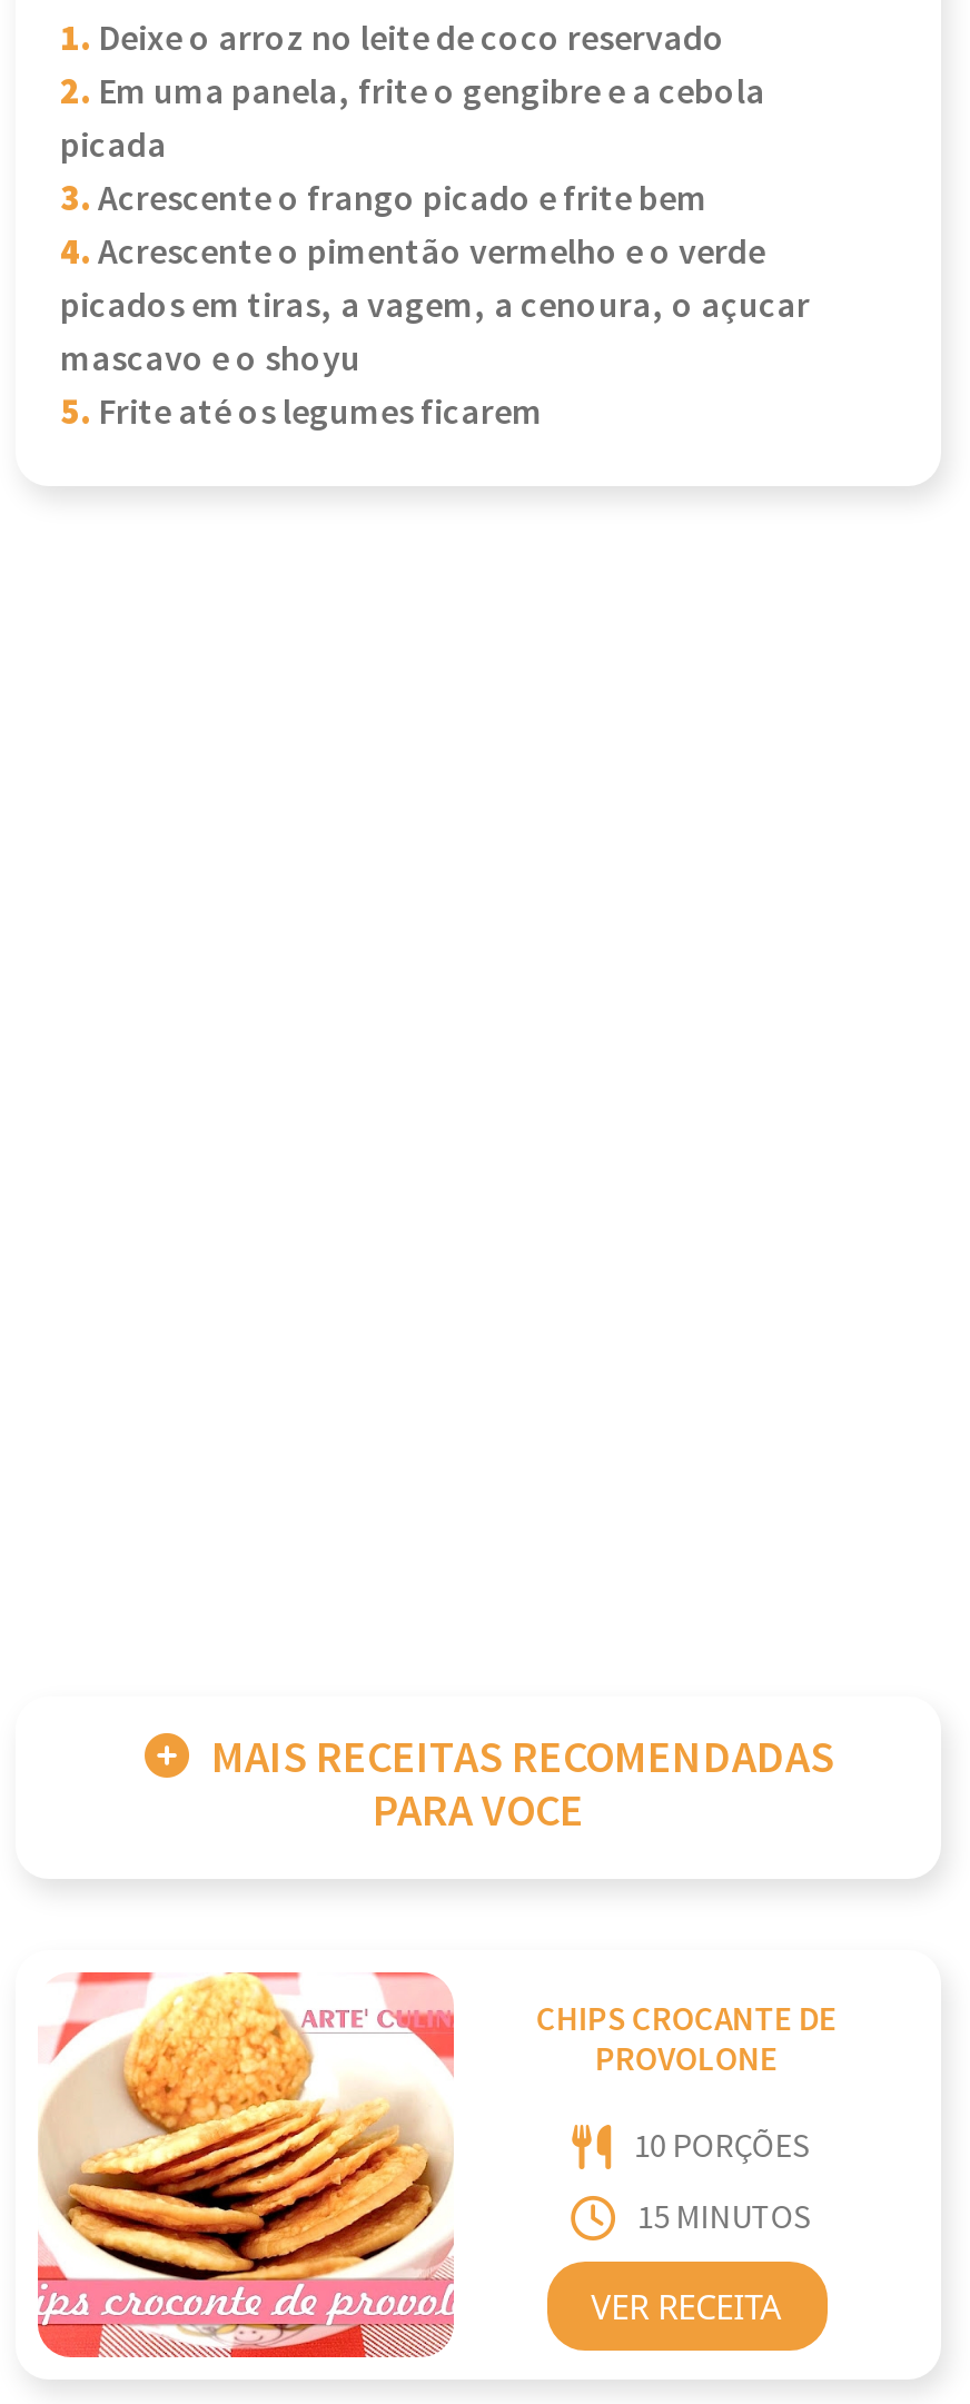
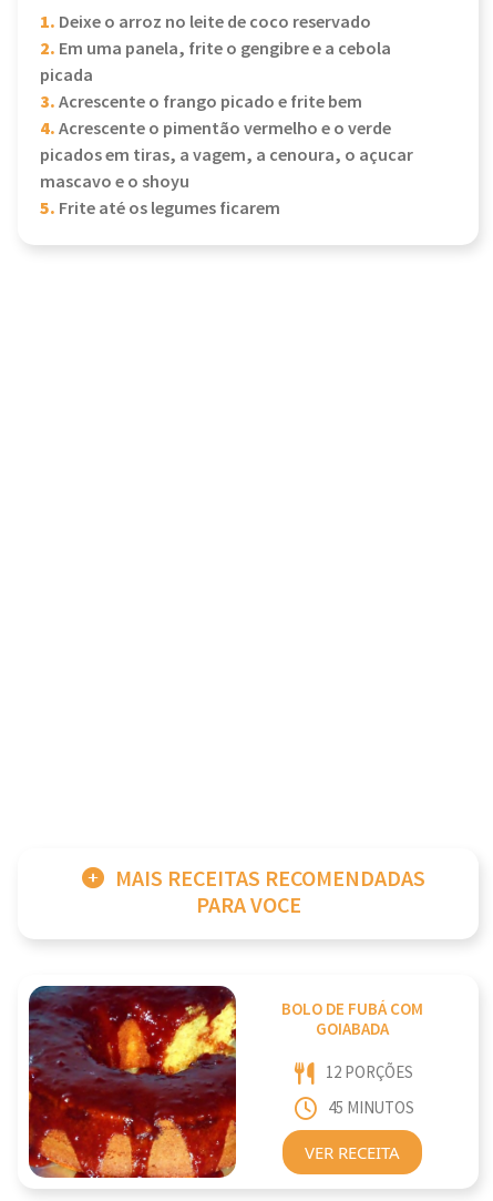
- [image]
- CHIPS CROCANTE DE
- PROVOLONE
+ [image]
+ BOLO DE FUBÁ COM
+ GOIABADA

- 10 PORÇÕES
+ 12 PORÇÕES

- 15 MINUTOS
+ 45 MINUTOS
